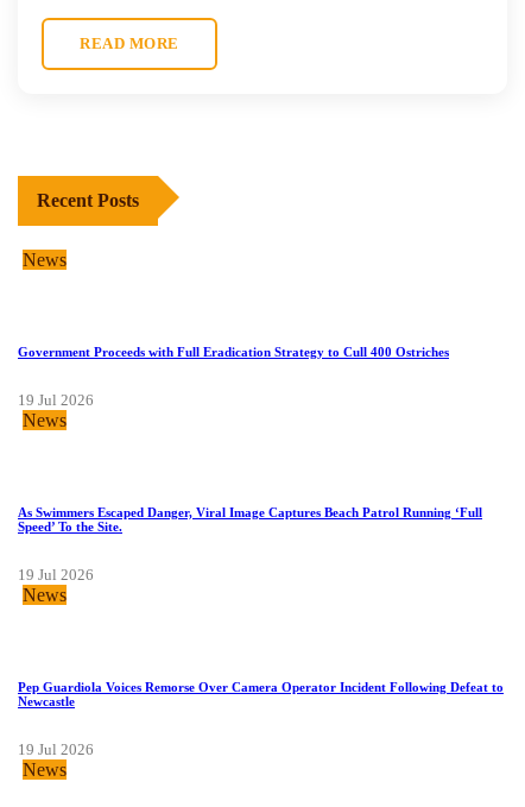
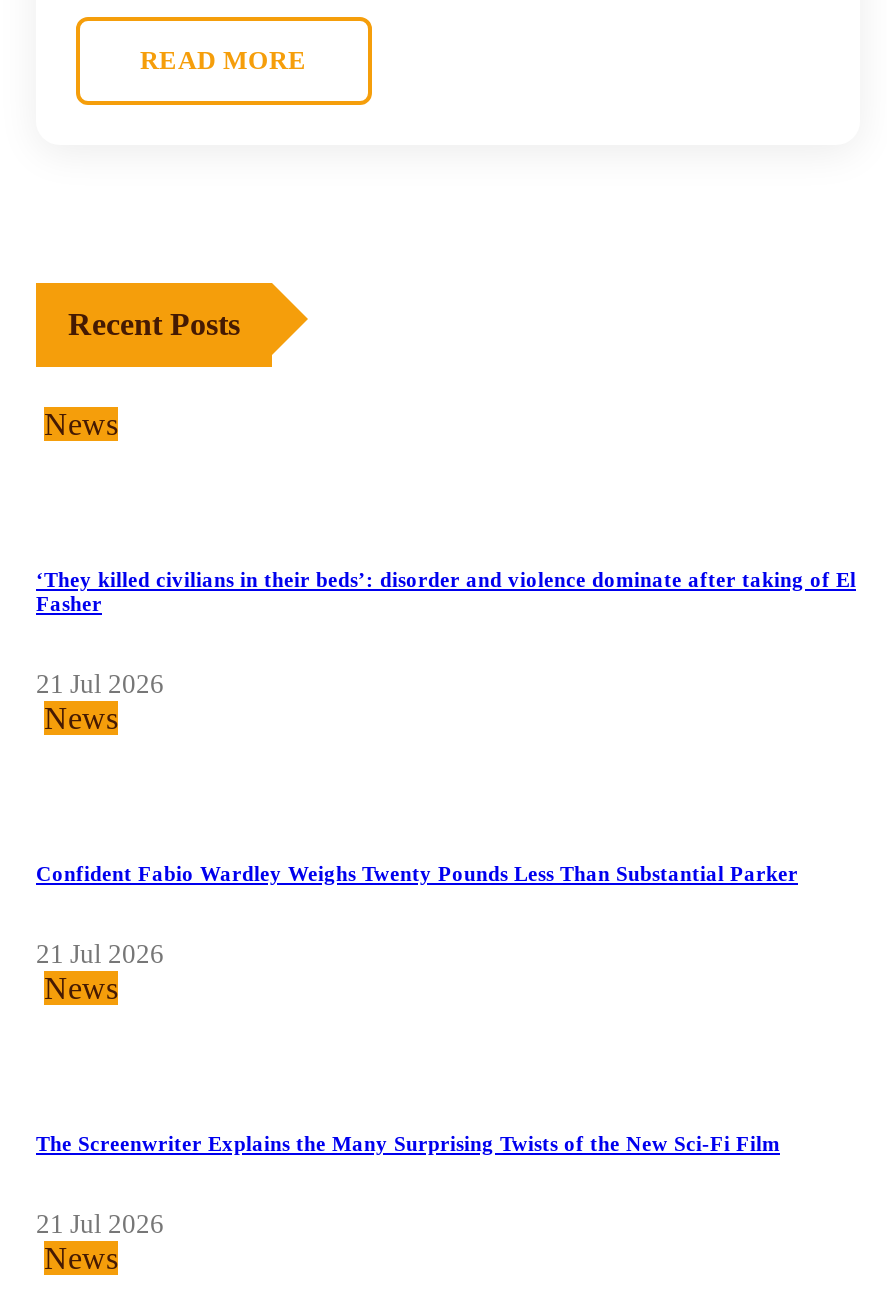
- Government Proceeds with Full Eradication Strategy to Cull 400 Ostriches
+ ‘They killed civilians in their beds’: disorder and violence dominate after taking of El
+ Fasher

- 19 Jul 2026
+ 21 Jul 2026

- As Swimmers Escaped Danger, Viral Image Captures Beach Patrol Running ‘Full
- Speed’ To the Site.
+ Confident Fabio Wardley Weighs Twenty Pounds Less Than Substantial Parker

- 19 Jul 2026
+ 21 Jul 2026

- Pep Guardiola Voices Remorse Over Camera Operator Incident Following Defeat to
- Newcastle
+ The Screenwriter Explains the Many Surprising Twists of the New Sci-Fi Film

- 19 Jul 2026
+ 21 Jul 2026
